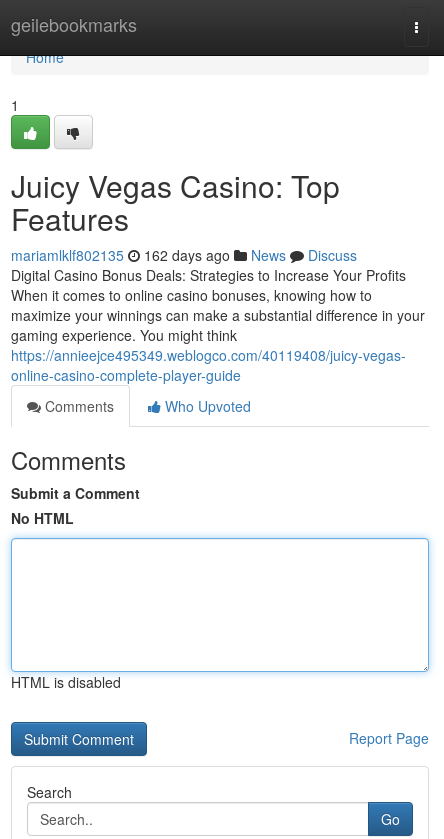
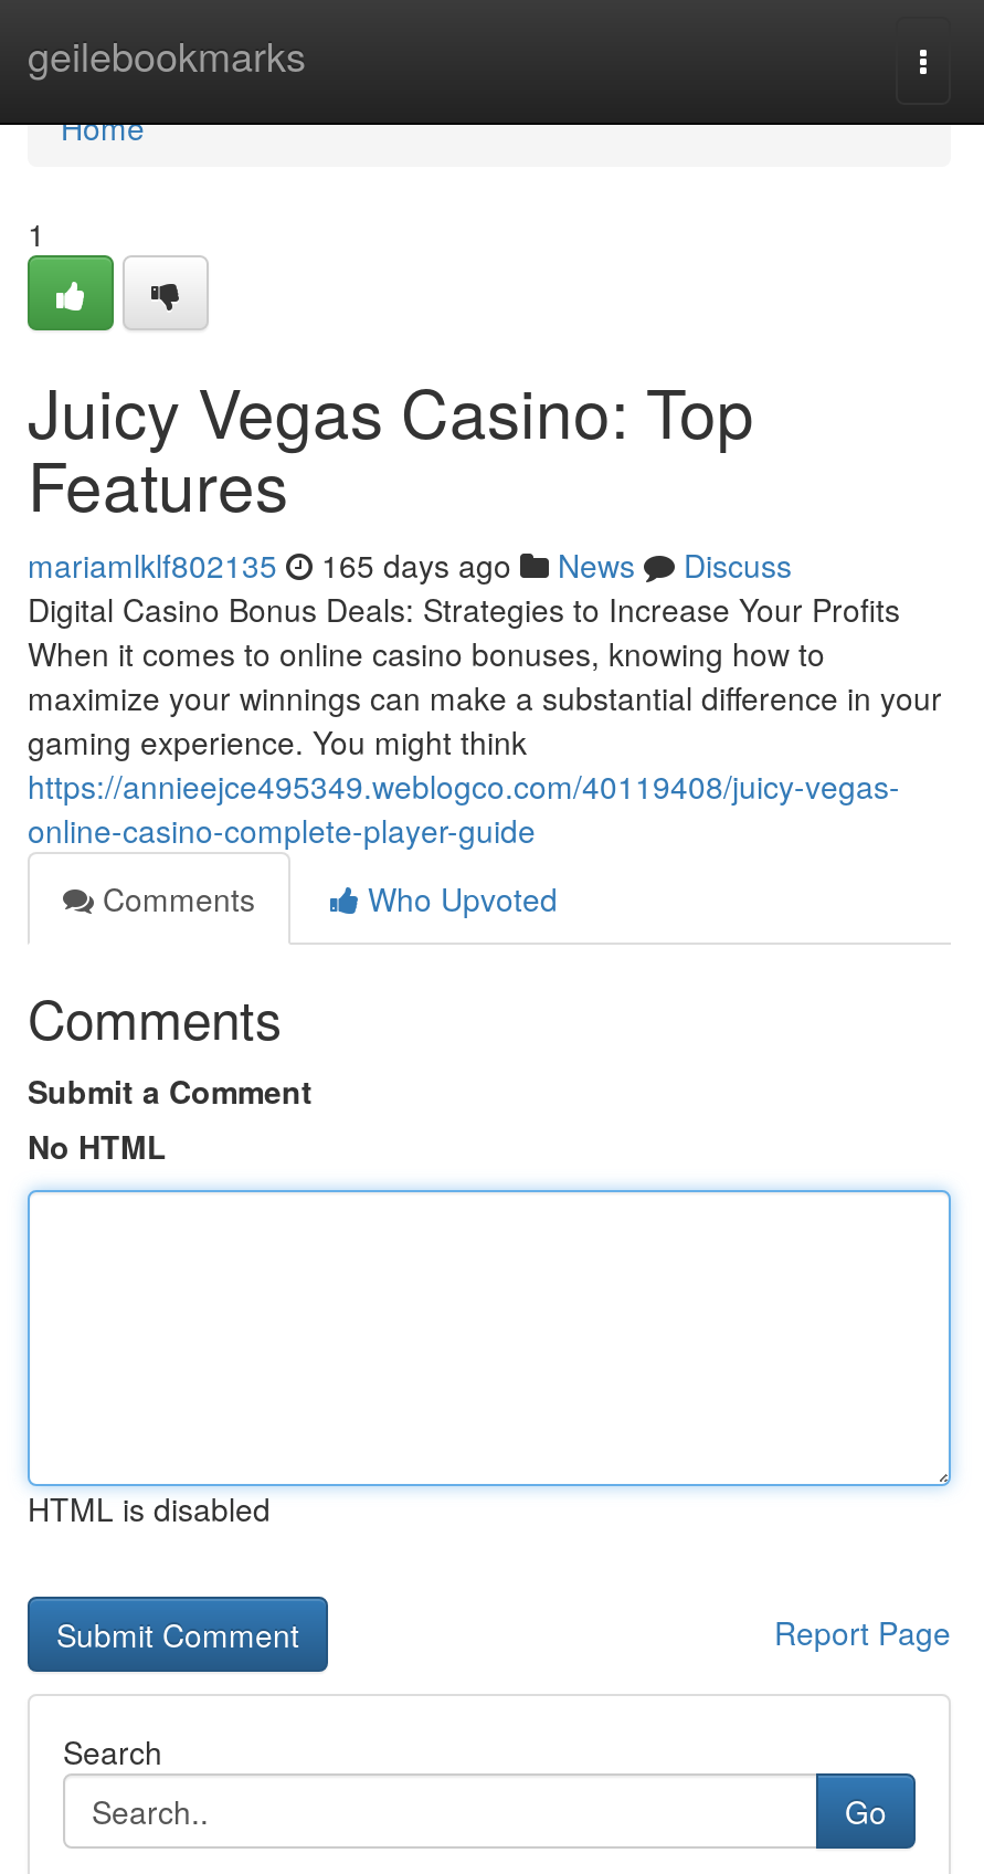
- mariamlklf802135 162 days ago News Discuss
+ mariamlklf802135 165 days ago News Discuss
